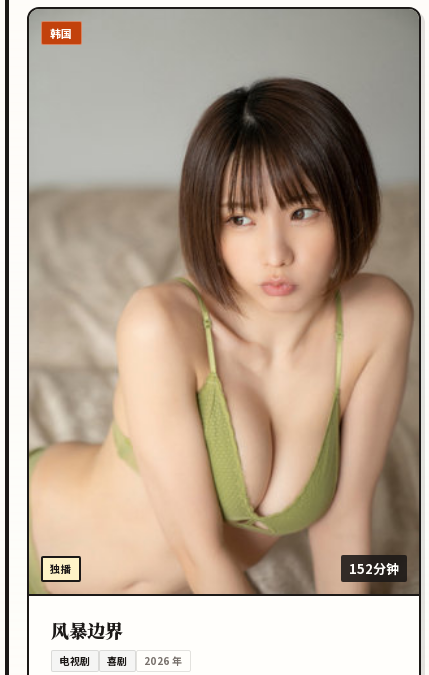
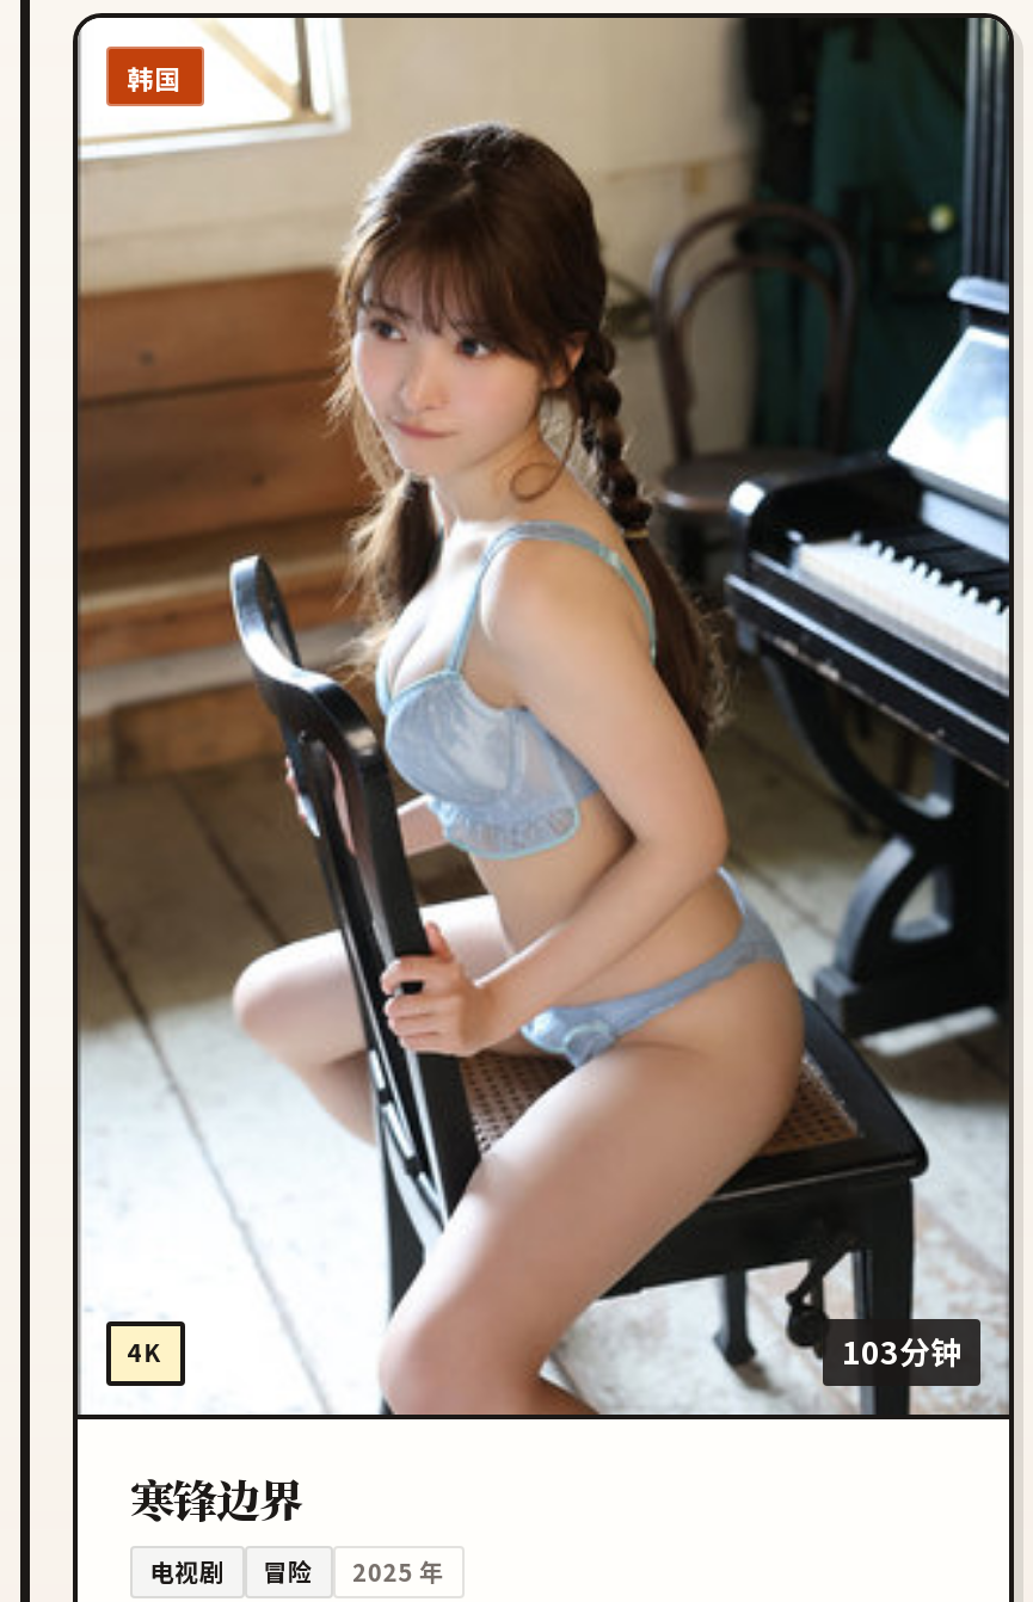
- [image]
- 独播
- 152分钟
+ [image]
+ 4K
+ 103分钟

- 风暴边界
+ 寒锋边界

- 喜剧
- 2026年
+ 冒险
+ 2025年
